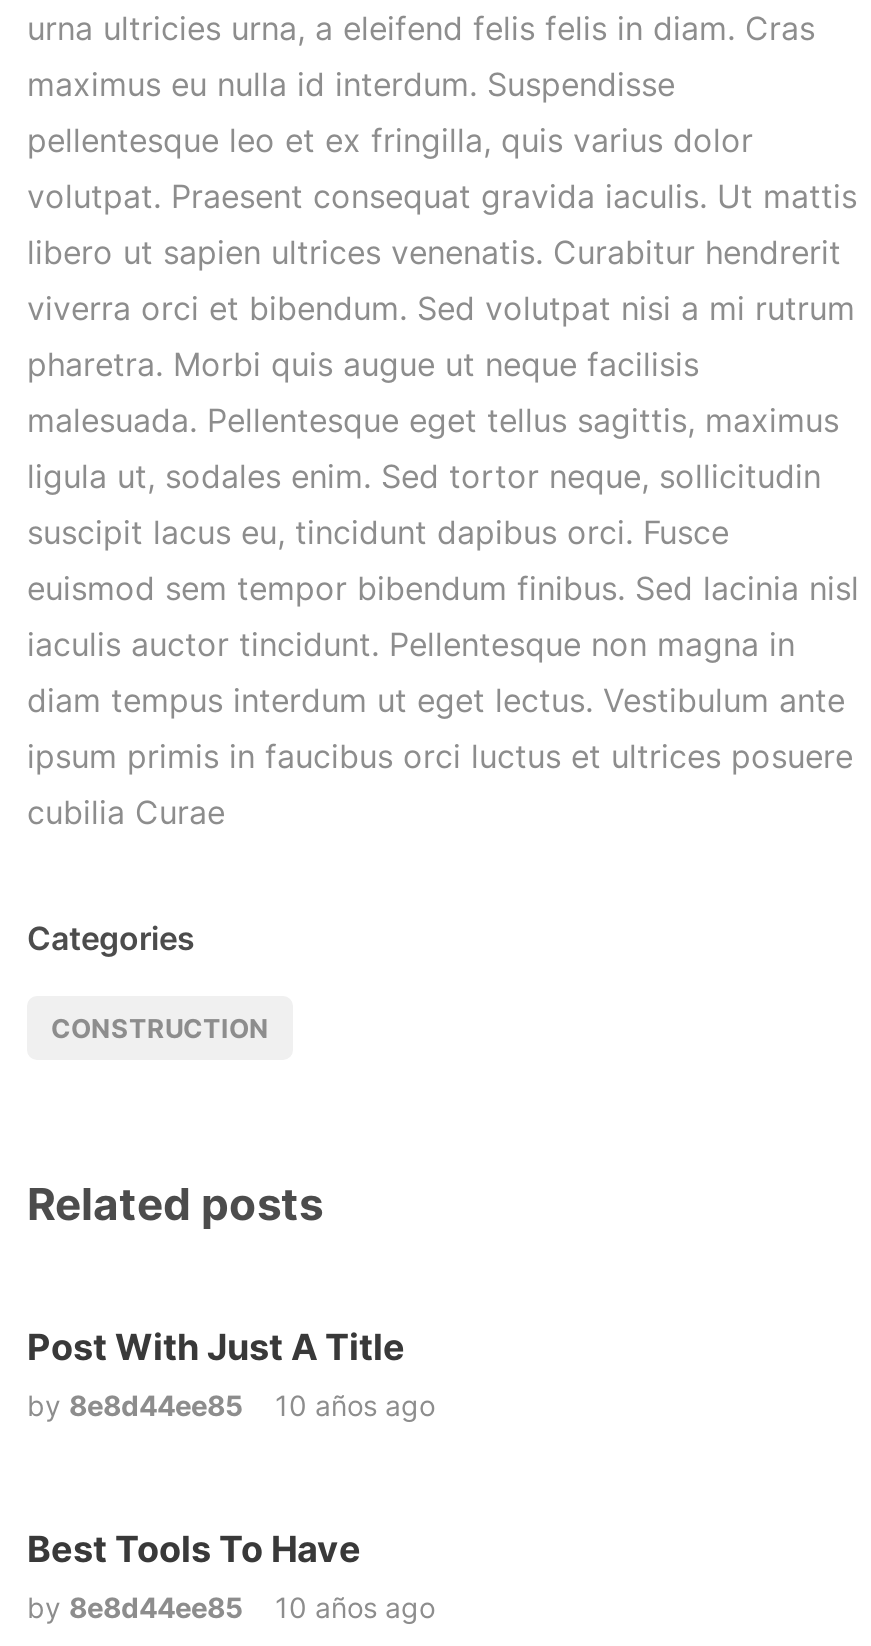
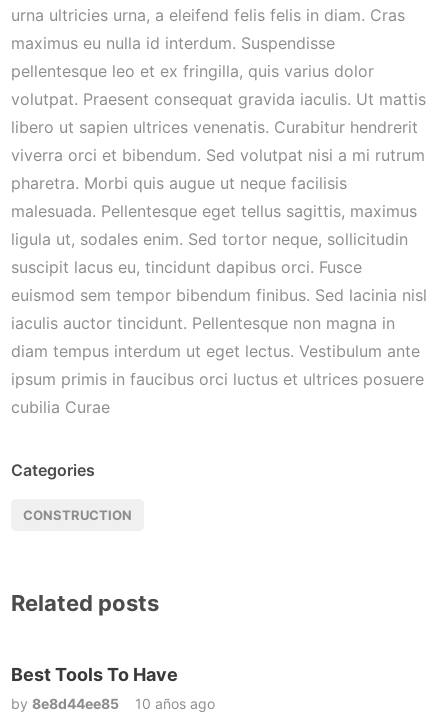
- Post With Just A Title
- by 8e8d44ee85
- 10 años ago
